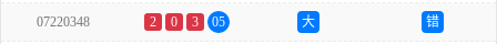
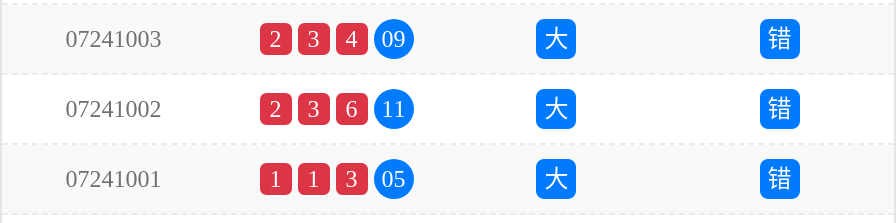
- 07220348
+ 07241003

- 0
+ 3
+ 4
+ 09
+ 大
+ 错
+ 07241002
+ 2
+ 3
+ 6
+ 11
+ 大
+ 错
+ 07241001
+ 1
+ 1
